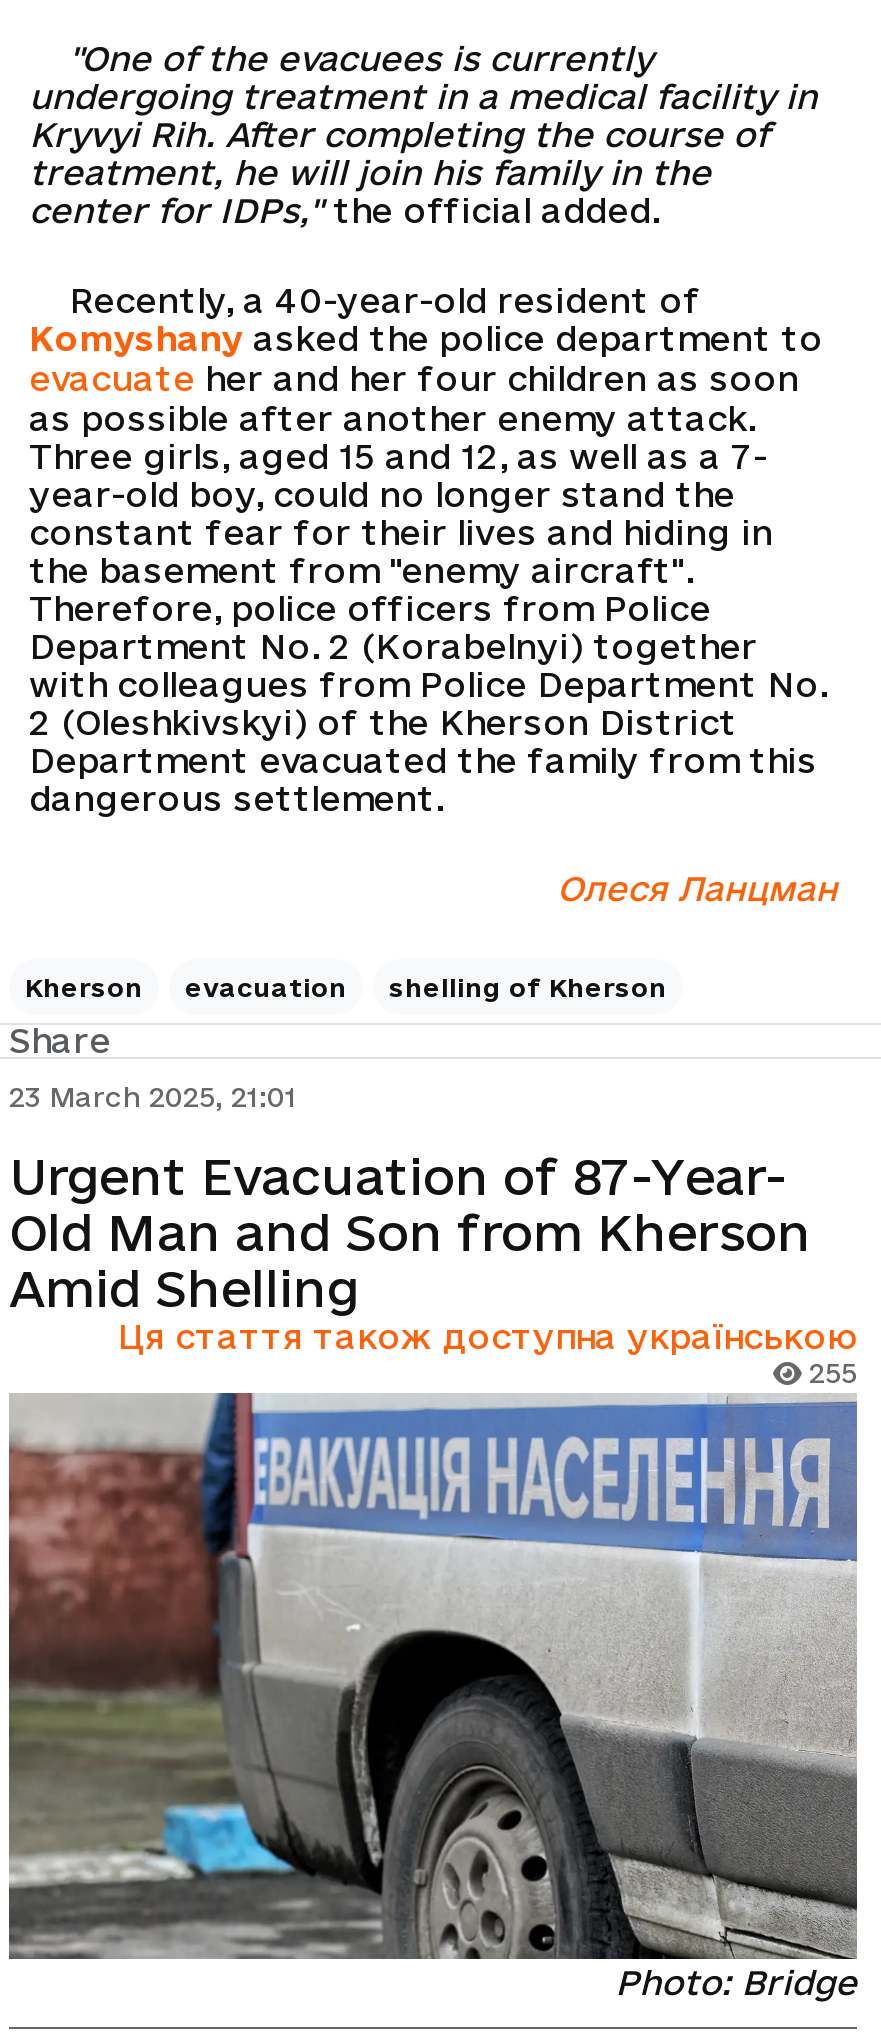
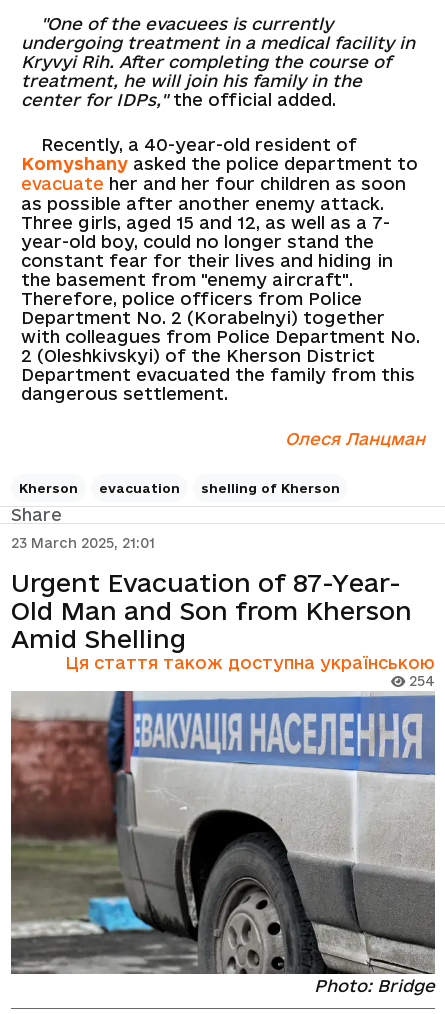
- 255
+ 254
